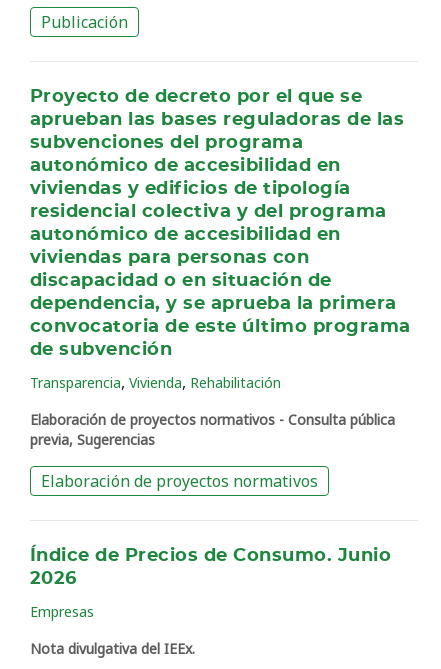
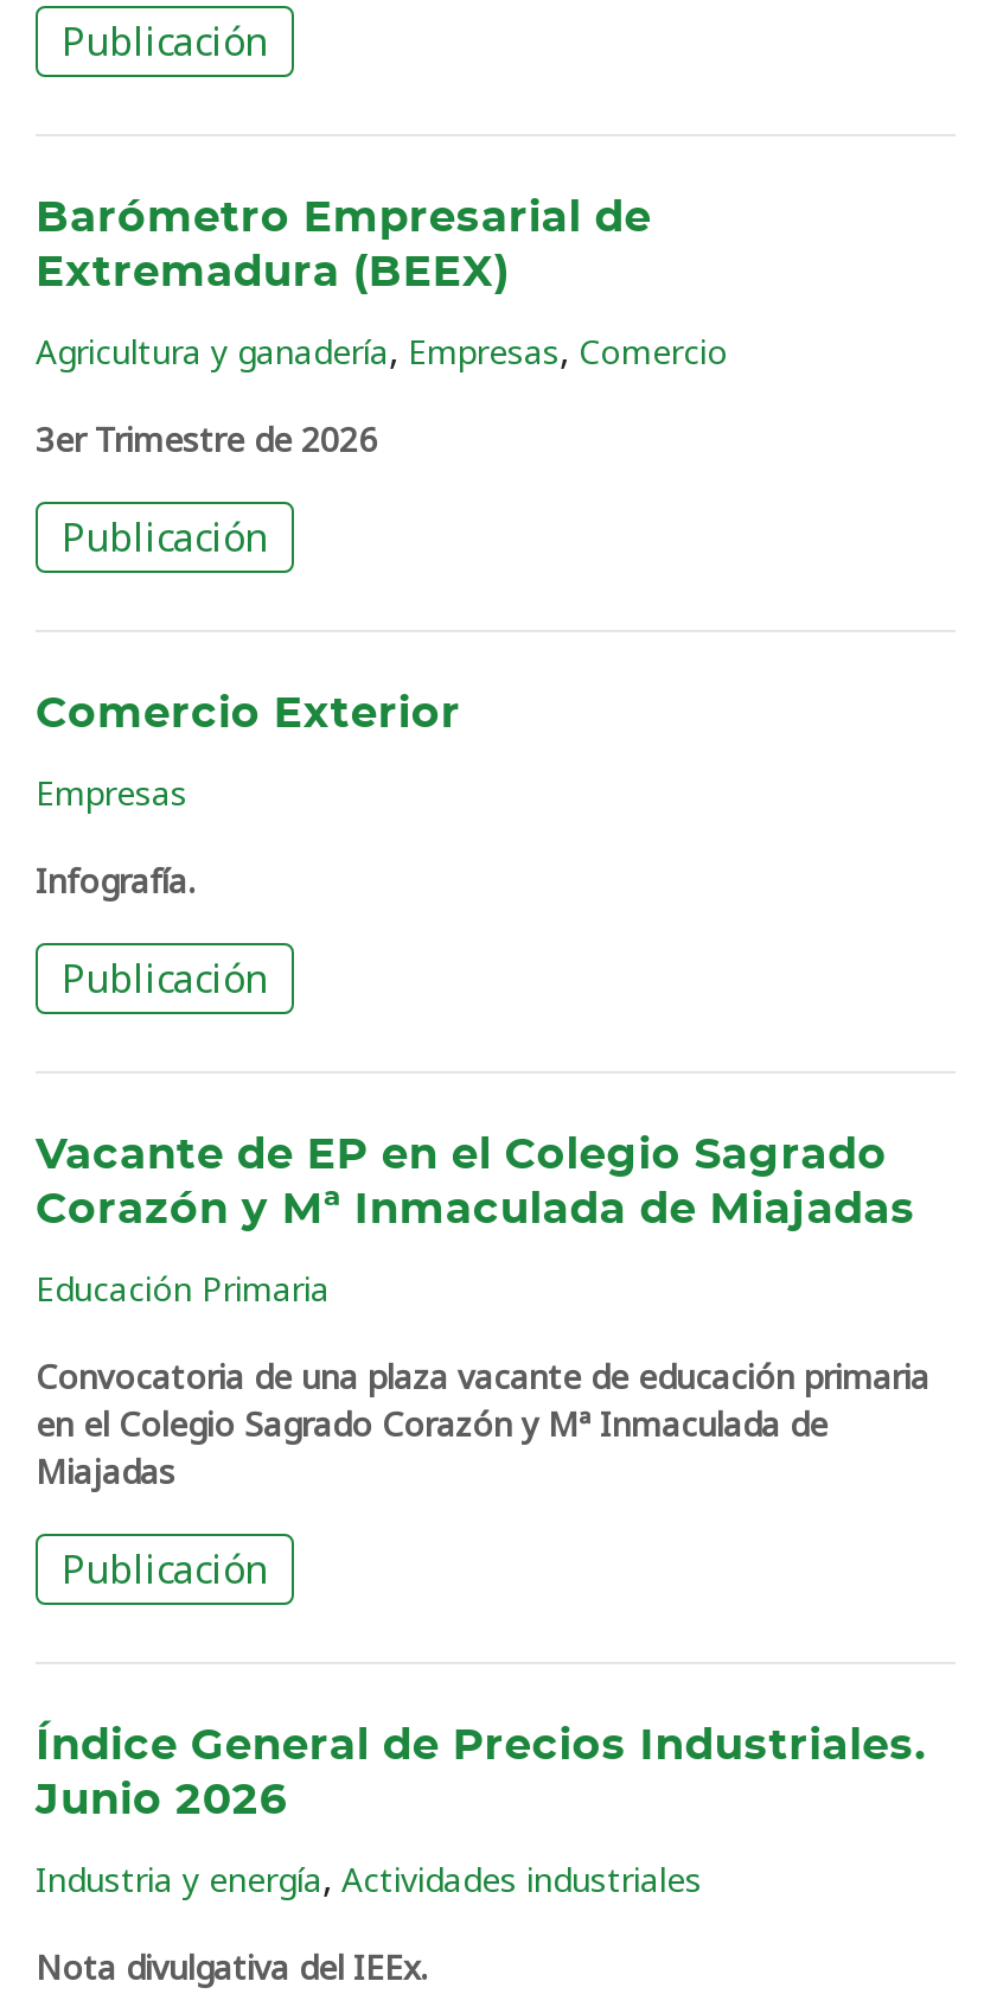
- Proyecto de decreto por el que se
- aprueban las bases reguladoras de las
- subvenciones del programa
- autonómico de accesibilidad en
- viviendas y edificios de tipología
- residencial colectiva y del programa
- autonómico de accesibilidad en
- viviendas para personas con
- discapacidad o en situación de
- dependencia, y se aprueba la primera
- convocatoria de este último programa
- de subvención
+ Barómetro Empresarial de
+ Extremadura (BEEX)

- Transparencia, Vivienda, Rehabilitación
+ Agricultura y ganadería, Empresas, Comercio

- Elaboración de proyectos normativos - Consulta pública
- previa, Sugerencias
+ 3er Trimestre de 2026

- Elaboración de proyectos normativos
+ Publicación

- Índice de Precios de Consumo. Junio
- 2026
+ Comercio Exterior

moved up: Empresas

+ Infografía.
+ Publicación
+ Vacante de EP en el Colegio Sagrado
+ Corazón y Mª Inmaculada de Miajadas
+ Educación Primaria
+ Convocatoria de una plaza vacante de educación primaria
+ en el Colegio Sagrado Corazón y Mª Inmaculada de
+ Miajadas
+ Publicación
+ Índice General de Precios Industriales.
+ Junio 2026
+ Industria y energía, Actividades industriales
